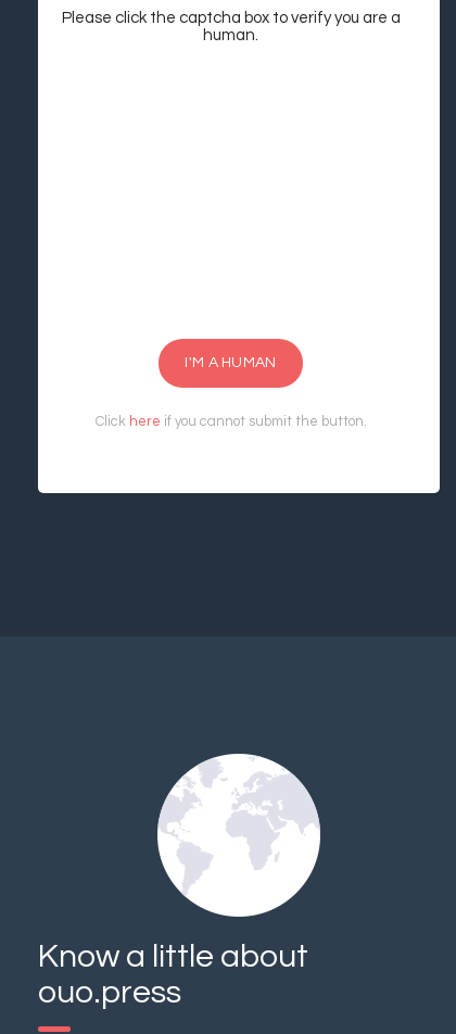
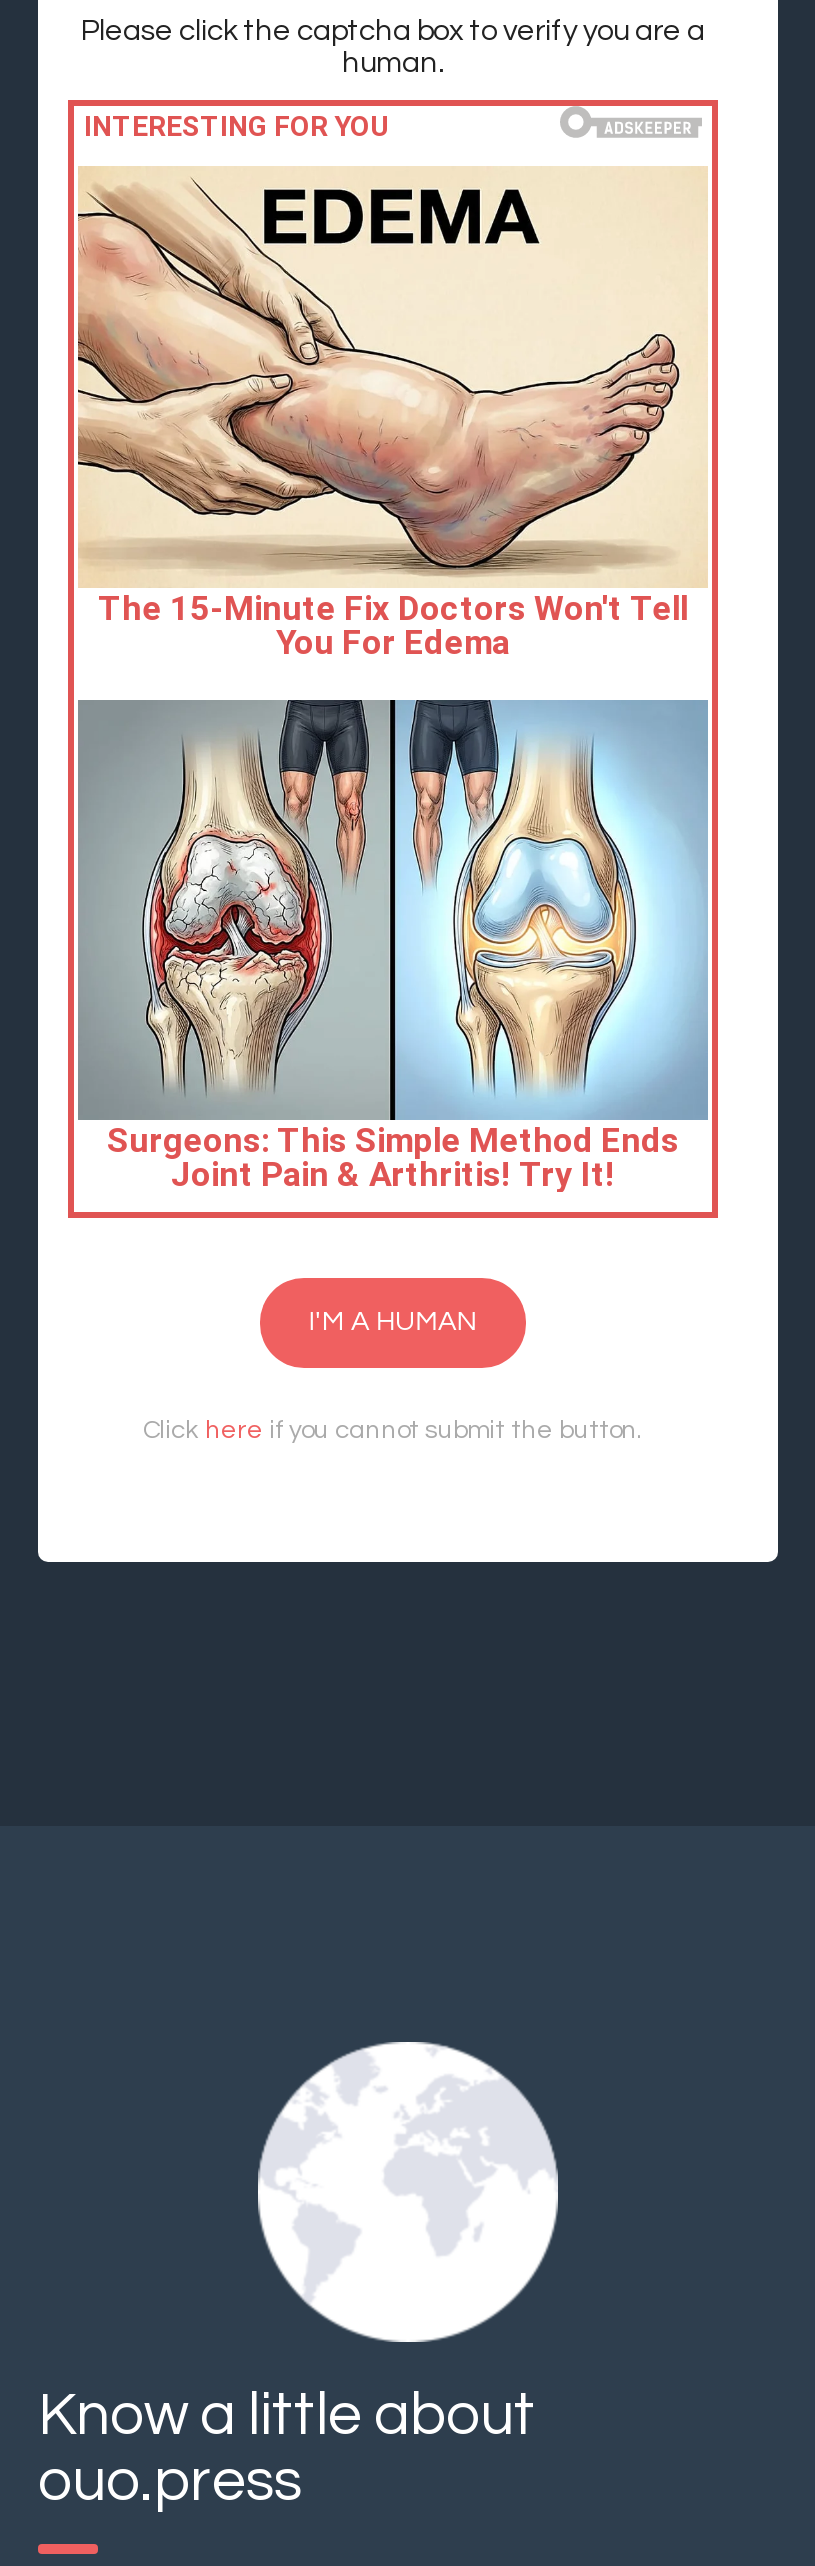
+ [image]
